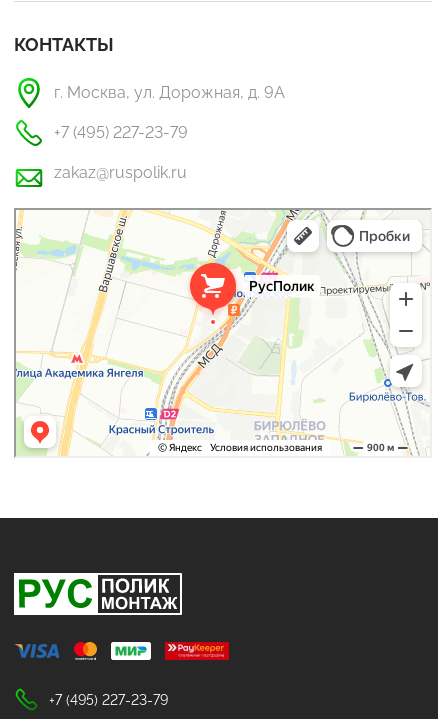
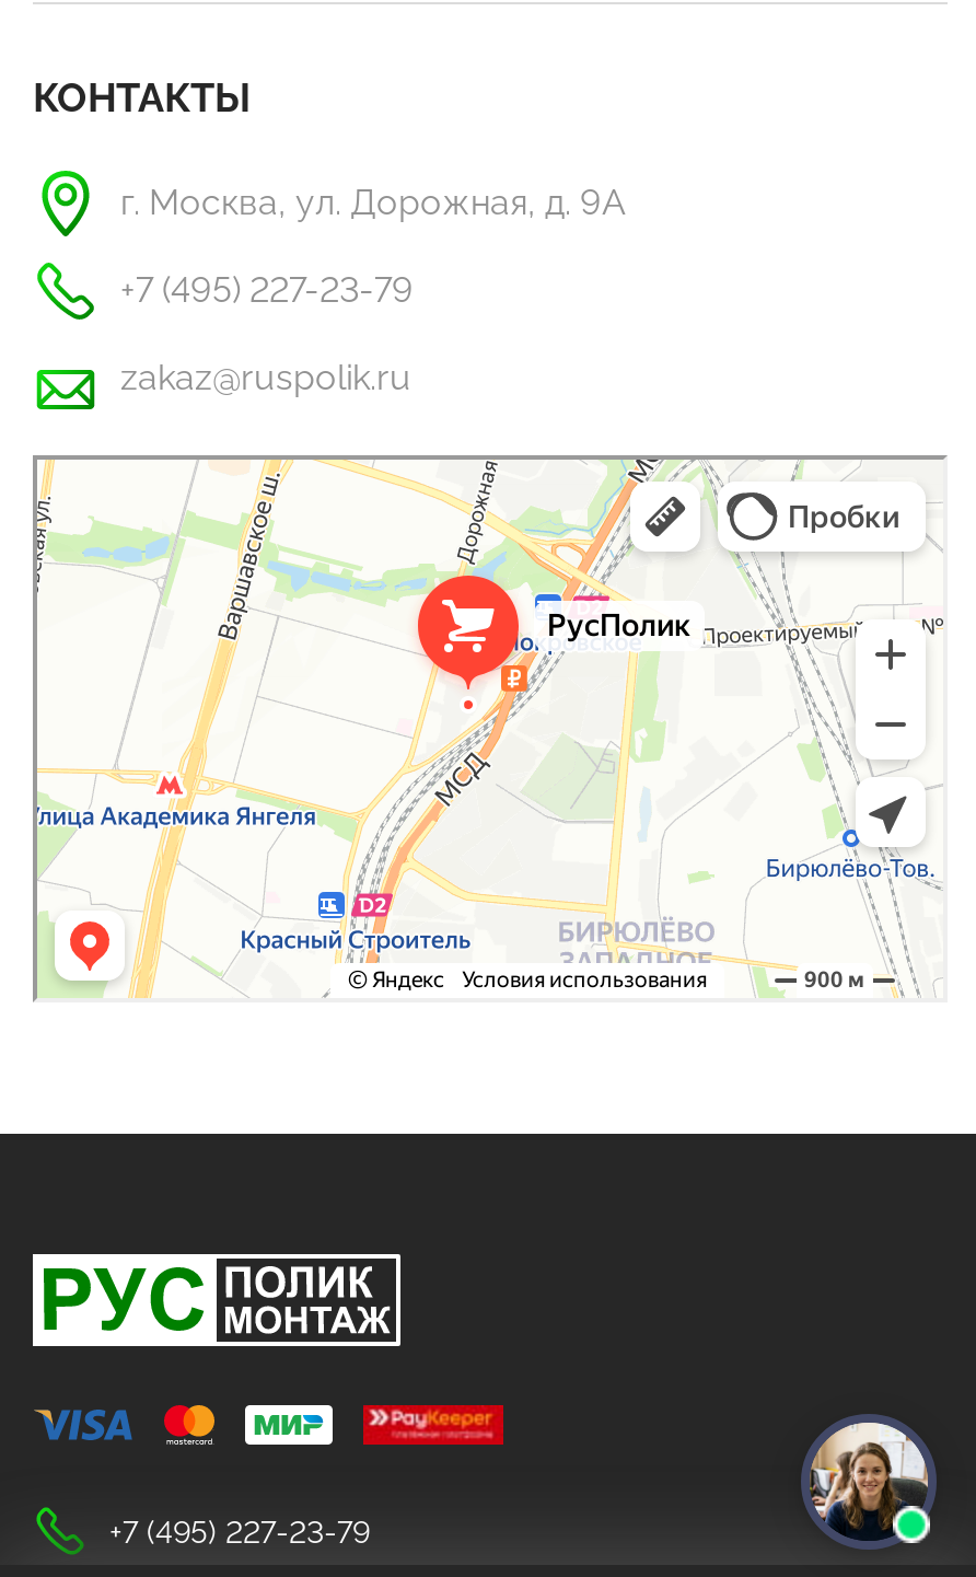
+ [image]
